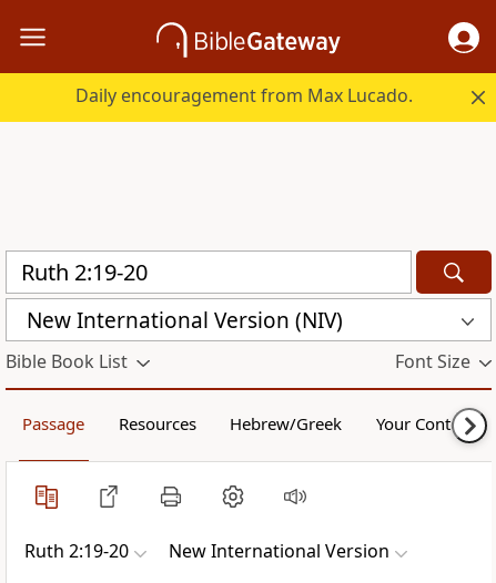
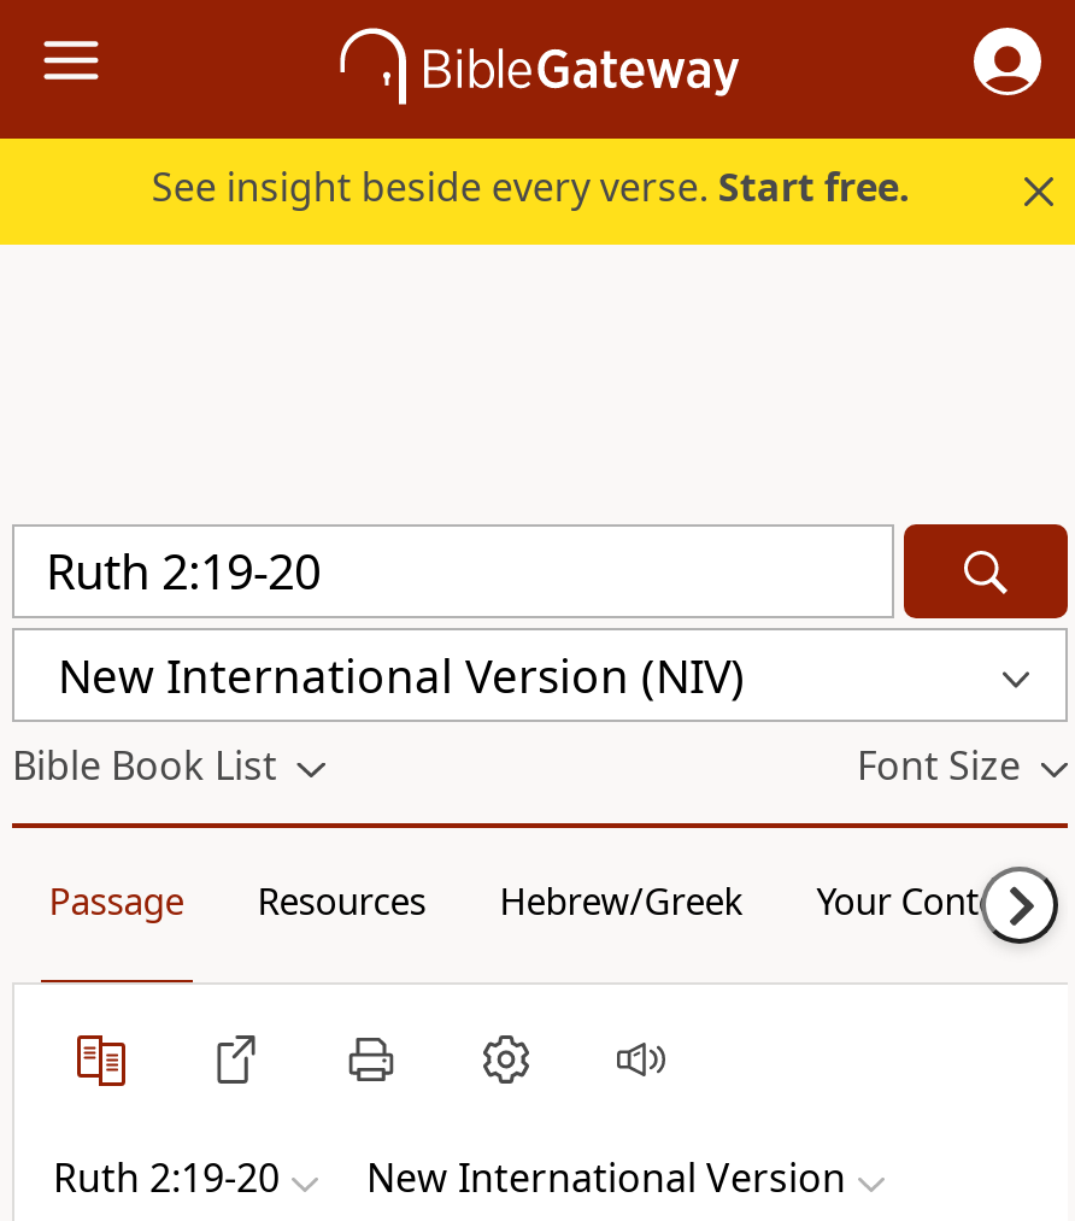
- Daily encouragement from Max Lucado.
+ See insight beside every verse. Start free.
